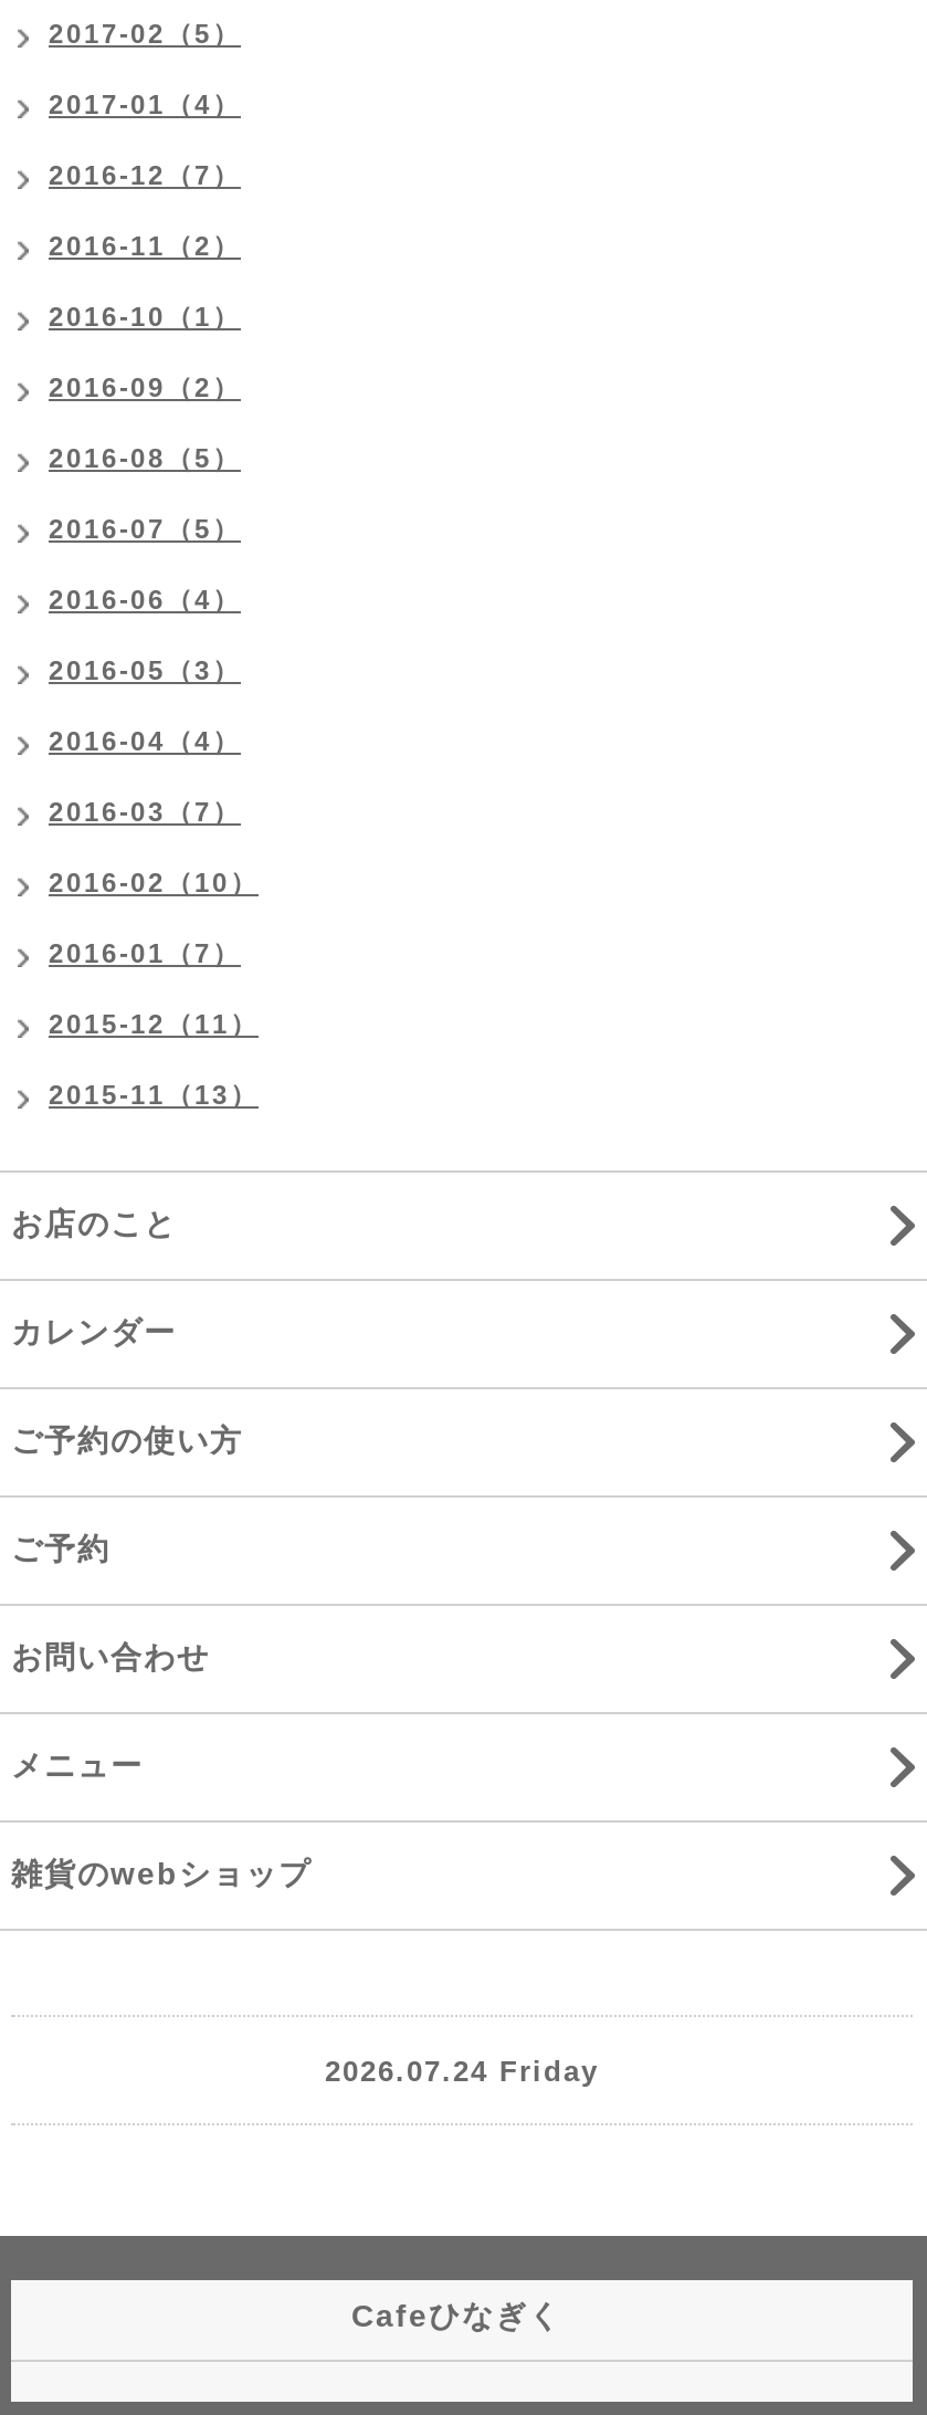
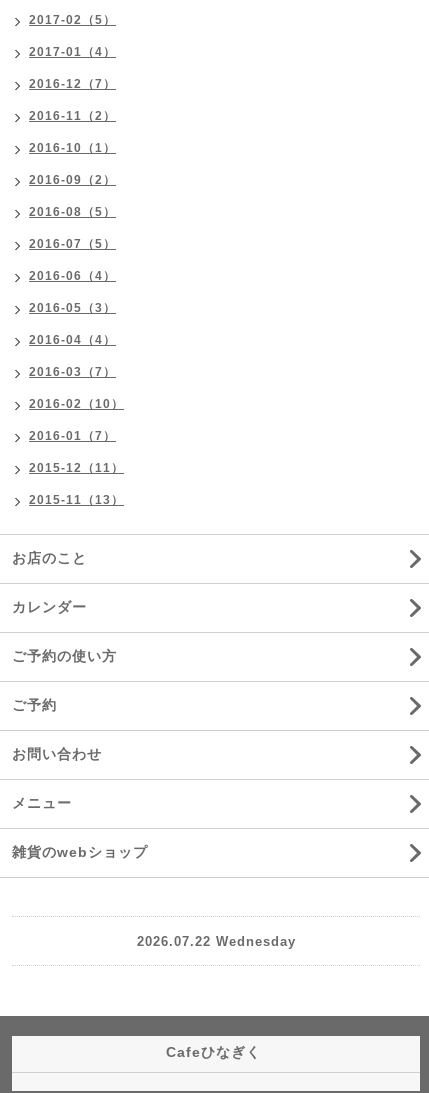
- 2026.07.24 Friday
+ 2026.07.22 Wednesday
